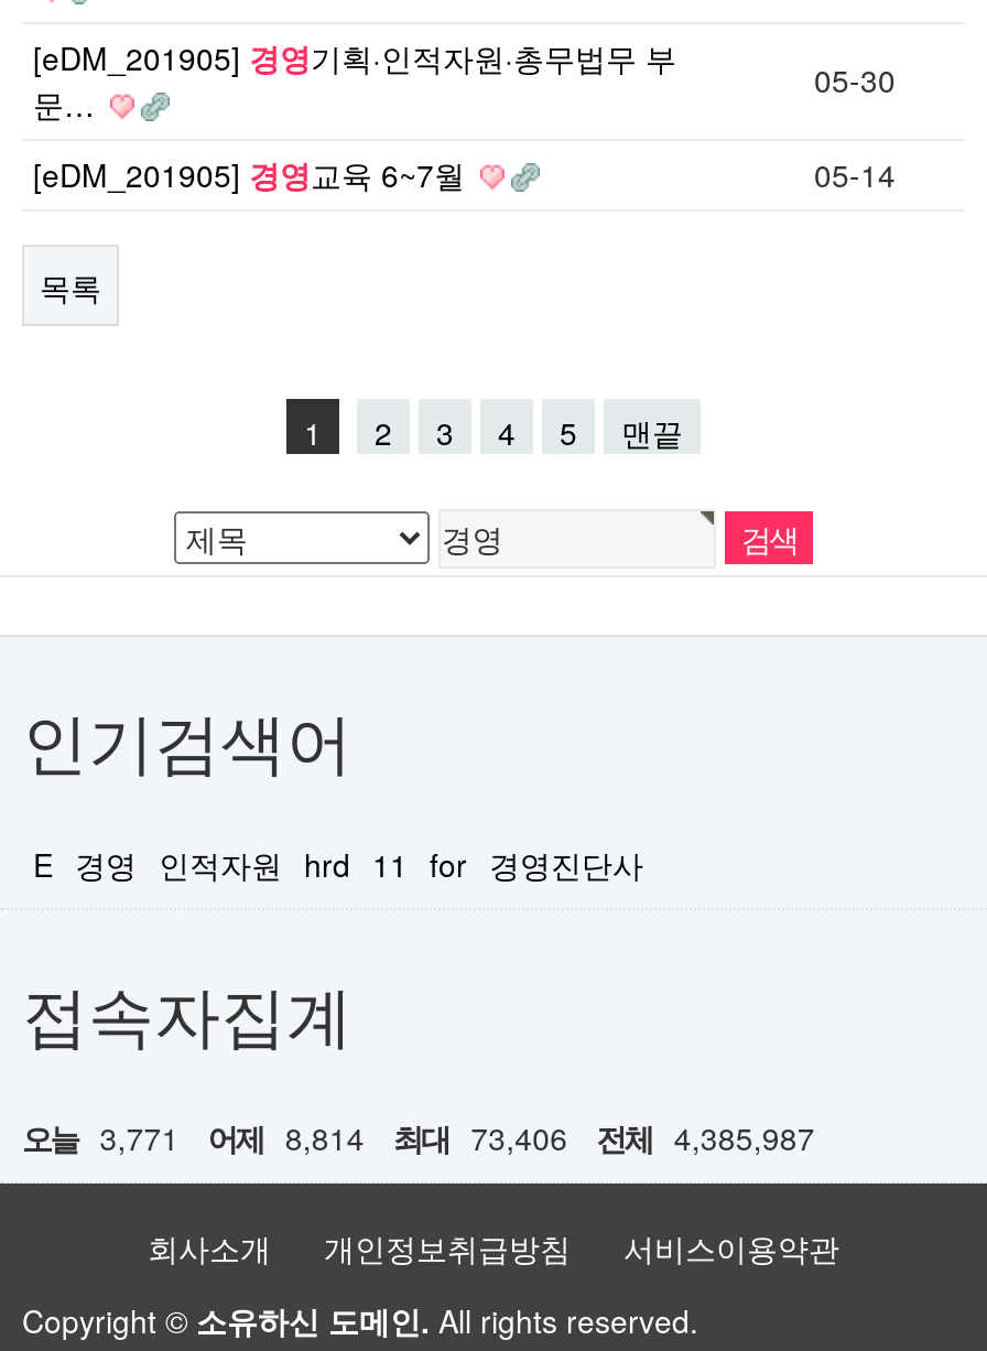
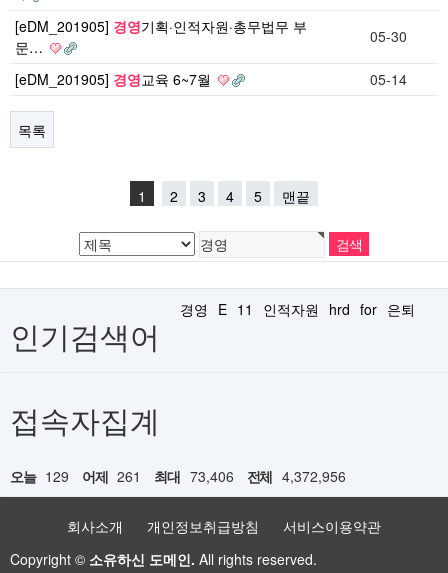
- E 경영 인적자원 hrd 11 for 경영진단사
+ 경영 E 11 인적자원 hrd for 은퇴

- 오늘 3,771
+ 오늘 129

- 어제 8,814
+ 어제 261

- 전체 4,385,987
+ 전체 4,372,956
